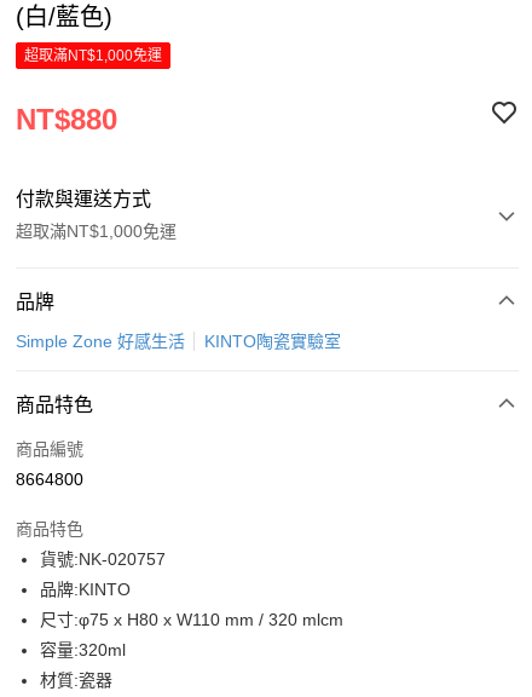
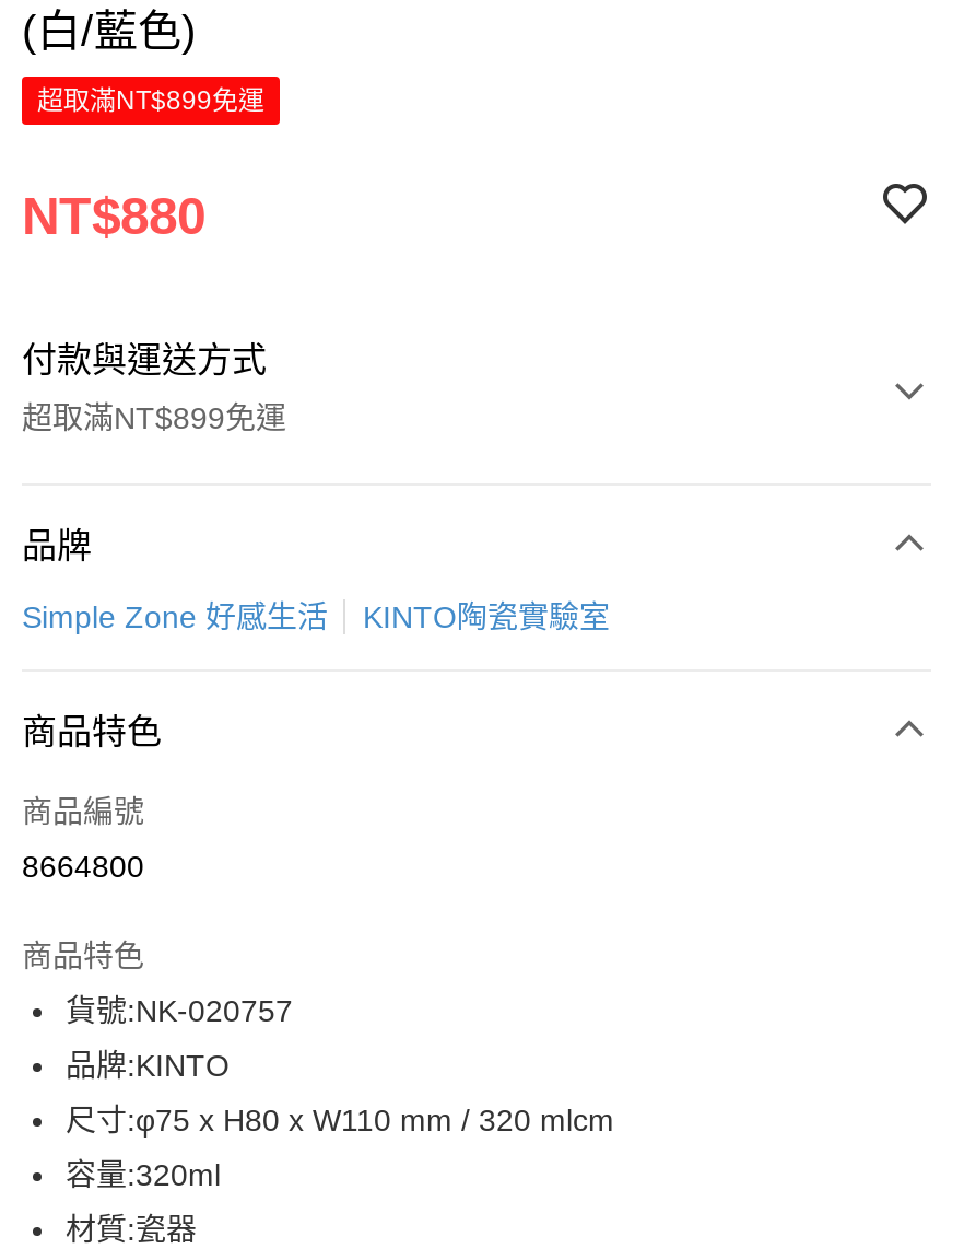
- 超取滿NT$1,000免運
+ 超取滿NT$899免運

- 超取滿NT$1,000免運
+ 超取滿NT$899免運
